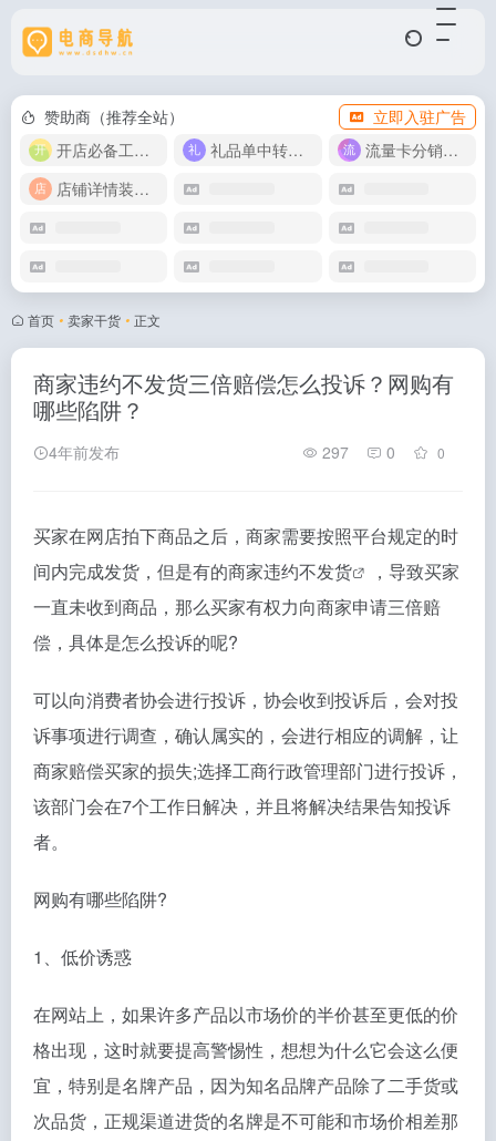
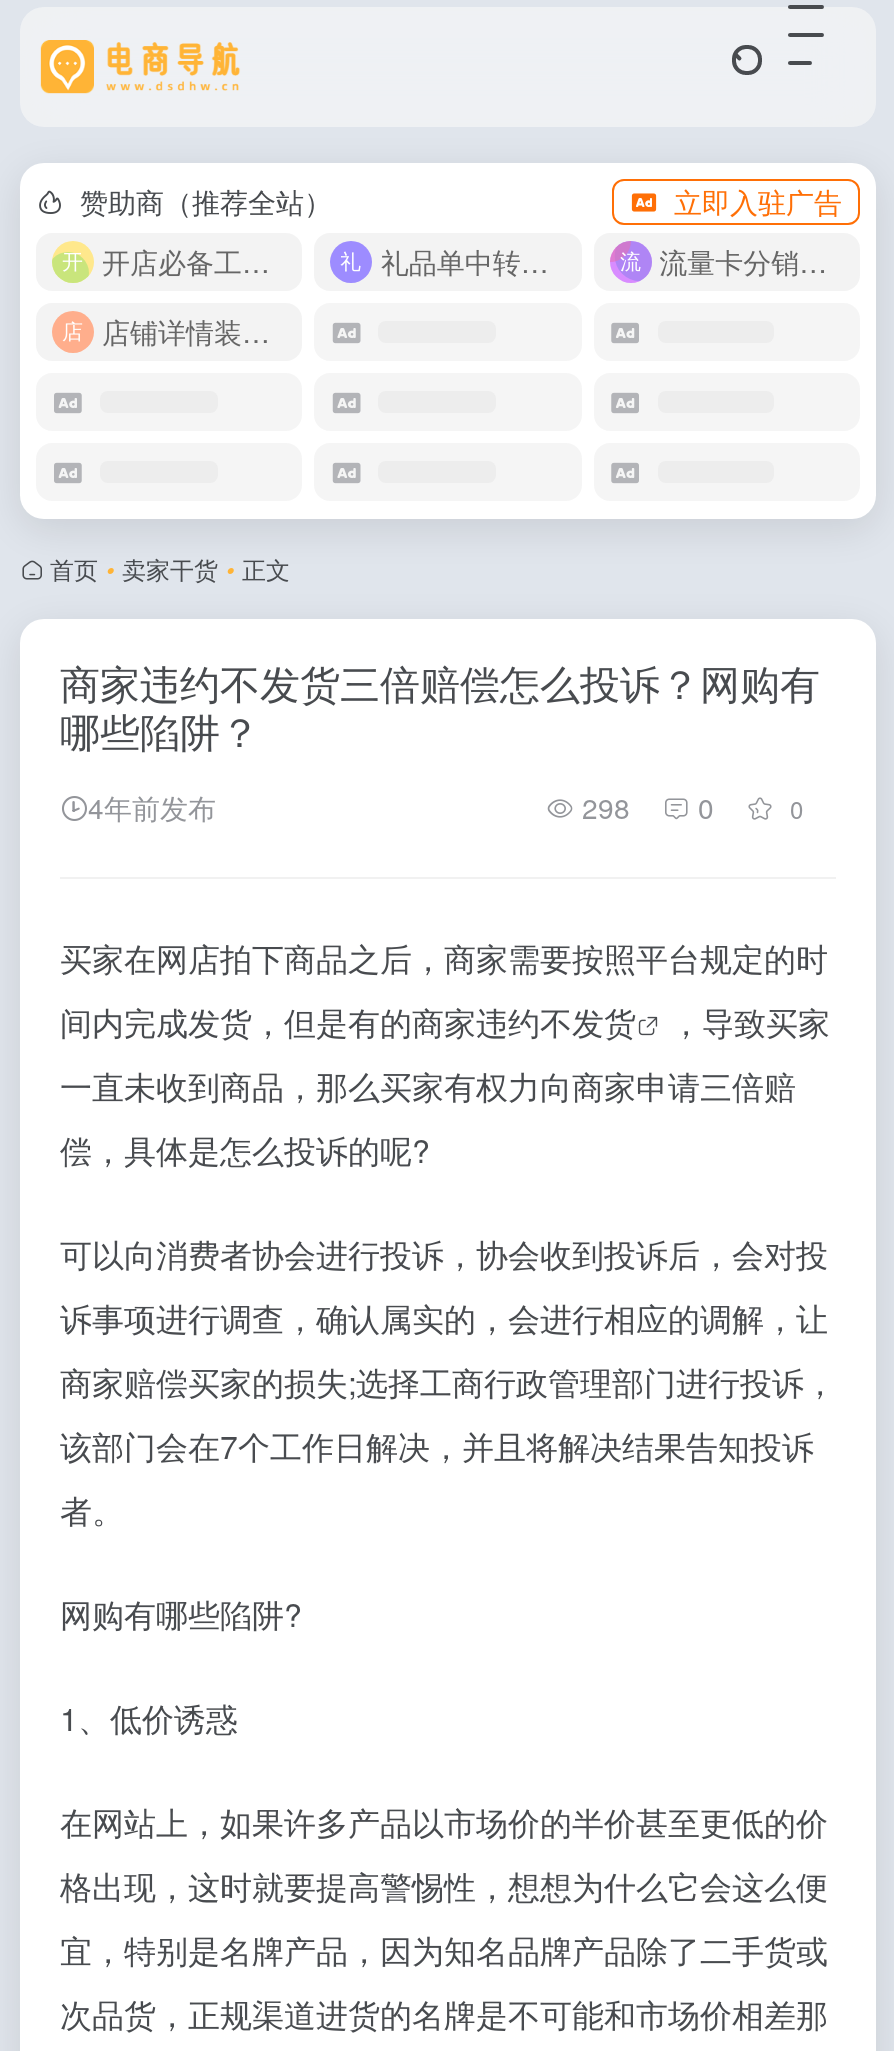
- 297 0
+ 298 0
